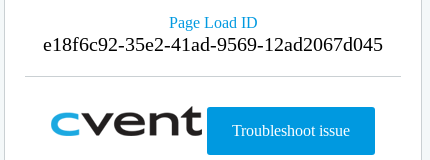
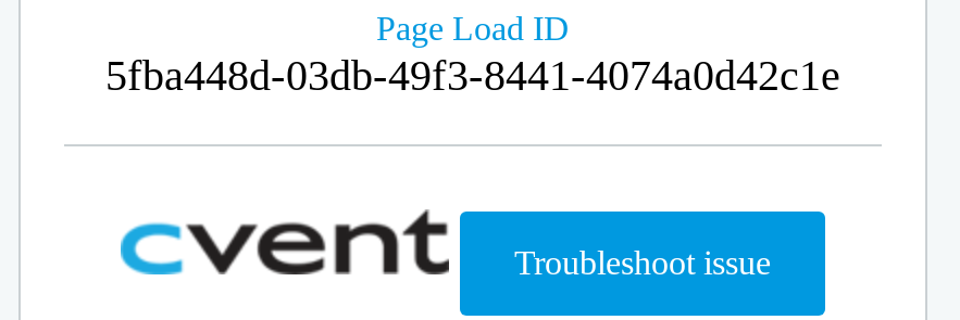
- e18f6c92-35e2-41ad-9569-12ad2067d045
+ 5fba448d-03db-49f3-8441-4074a0d42c1e
